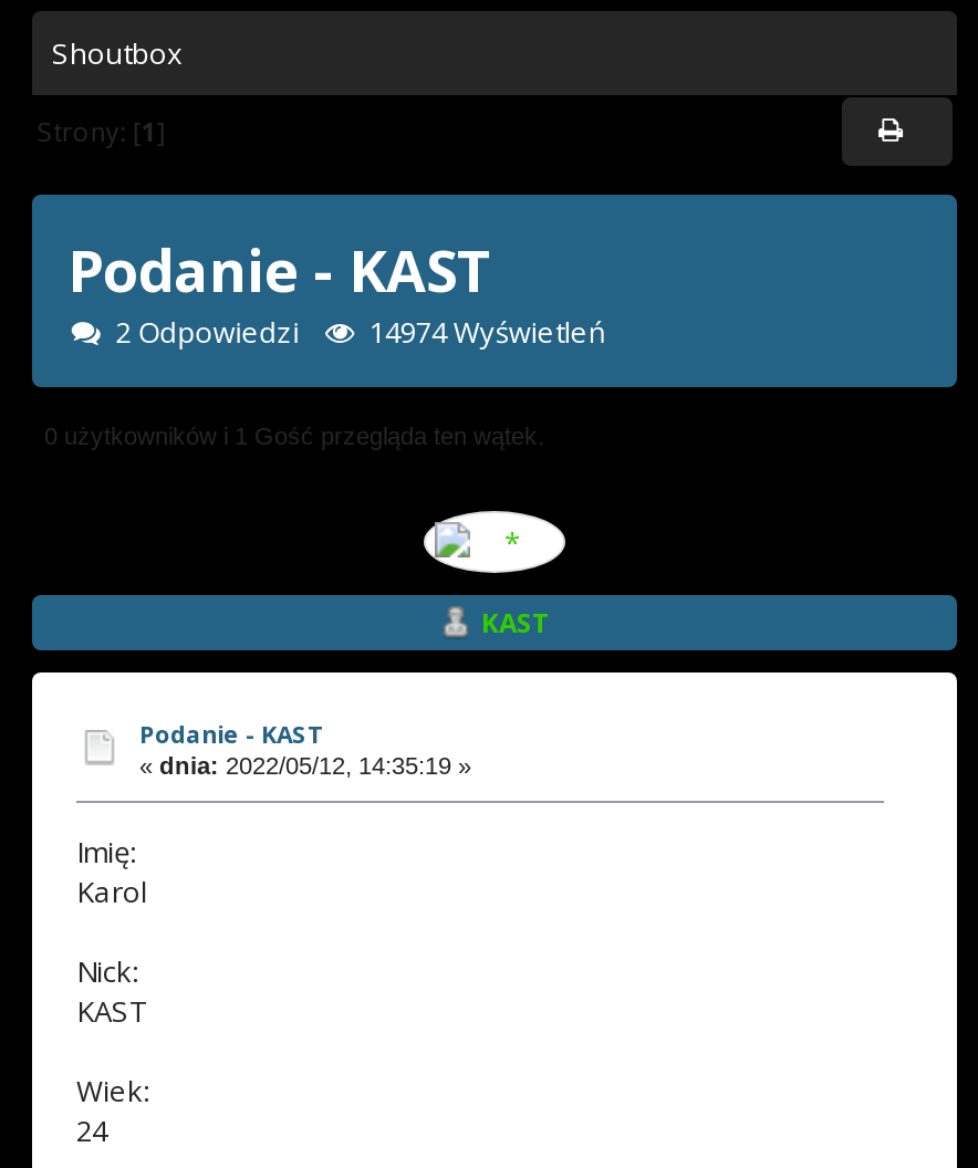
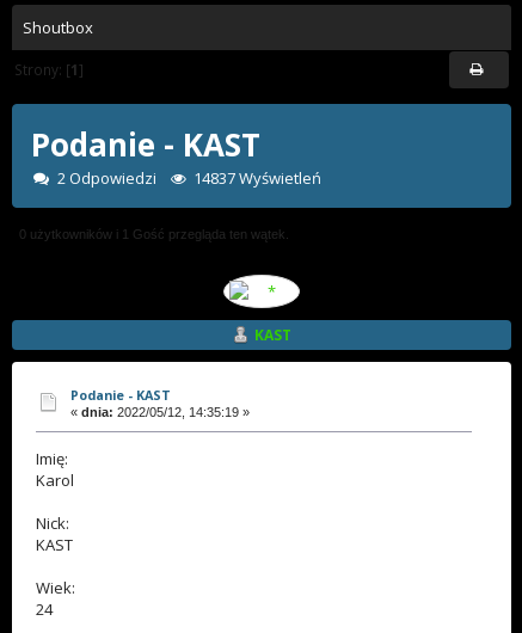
- 2 Odpowiedzi 14974 Wyświetleń
+ 2 Odpowiedzi 14837 Wyświetleń
